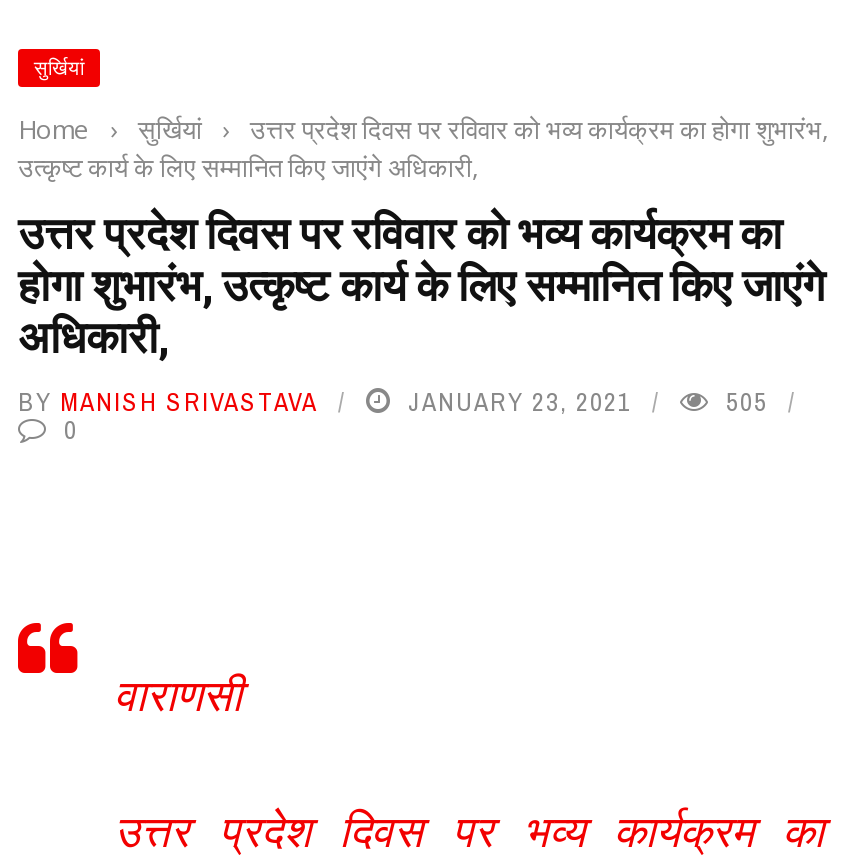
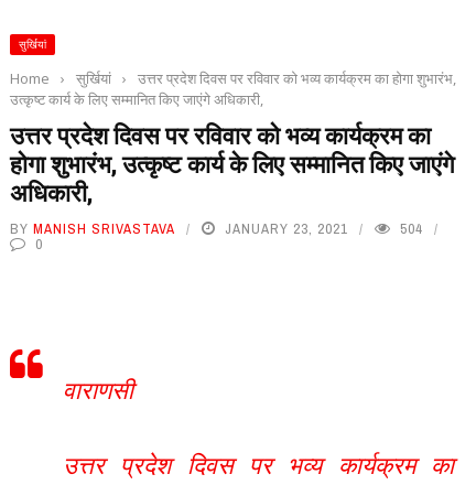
- 505
+ 504
